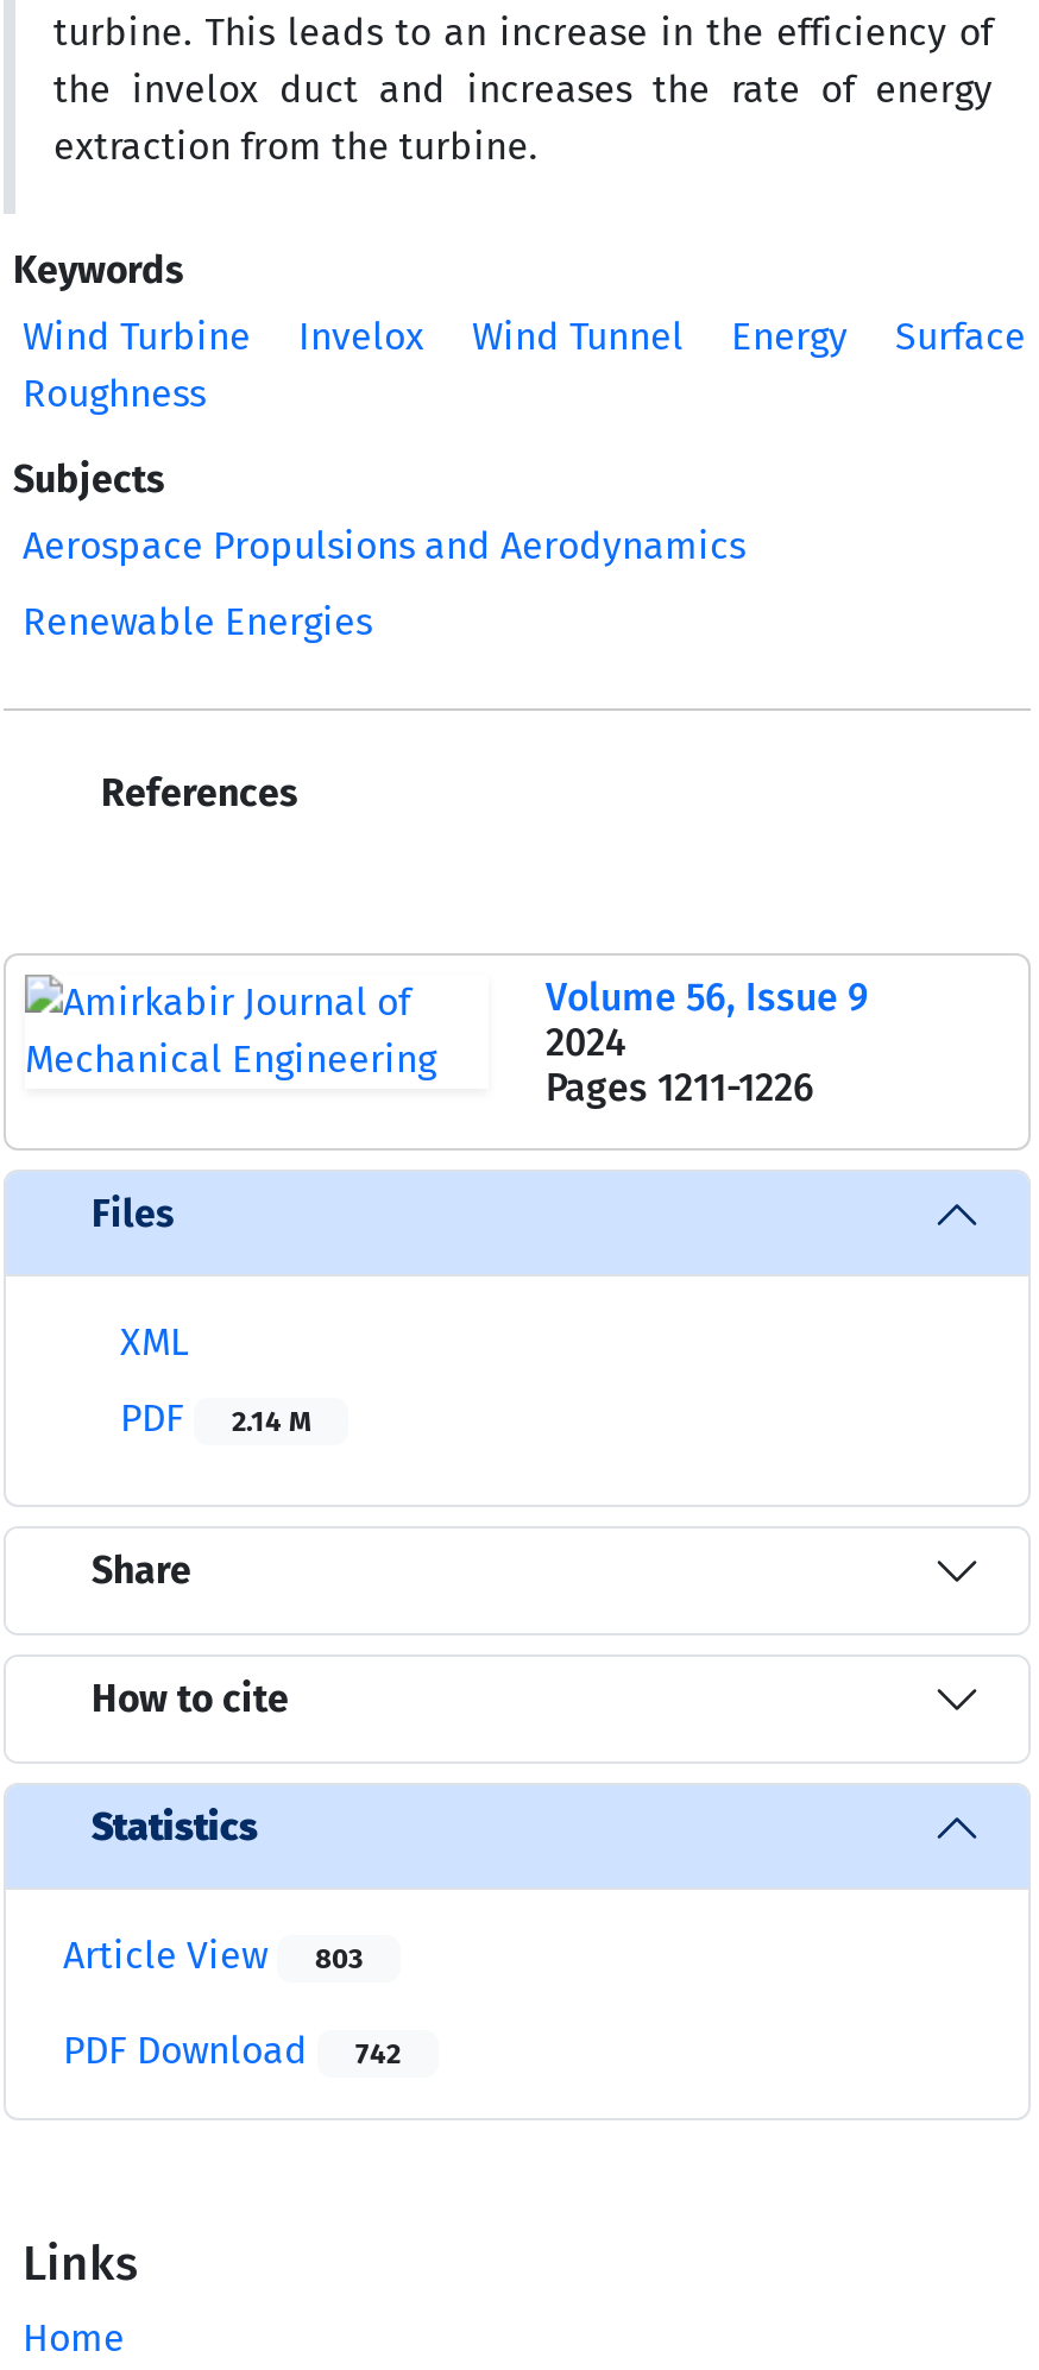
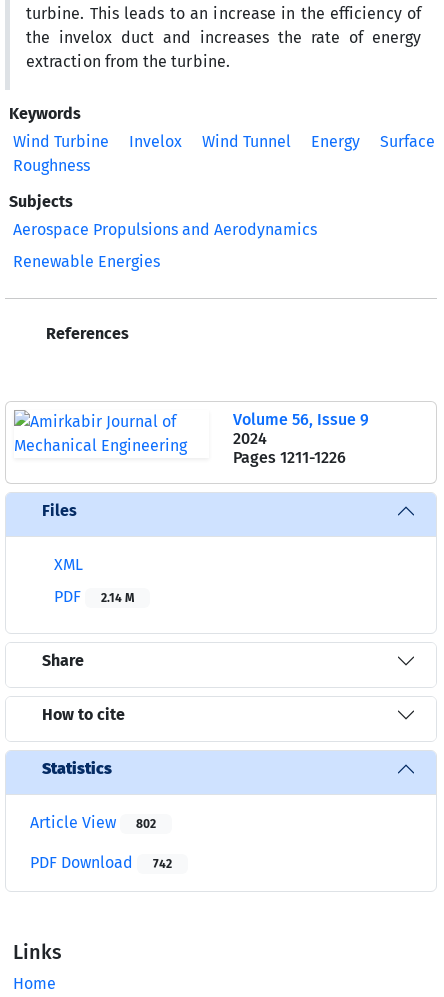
- Article View 803
+ Article View 802
